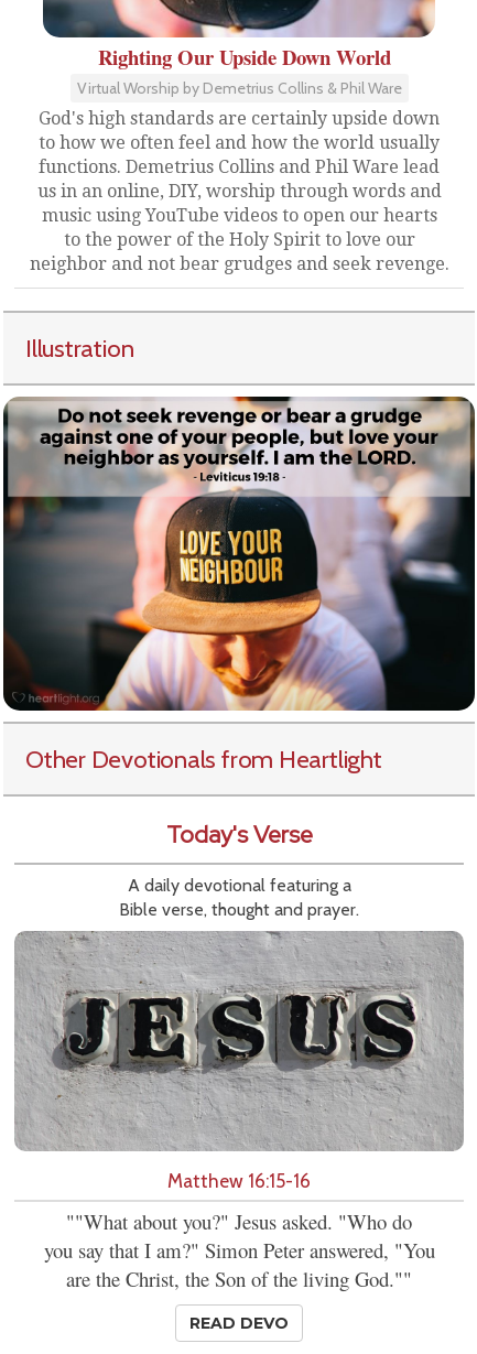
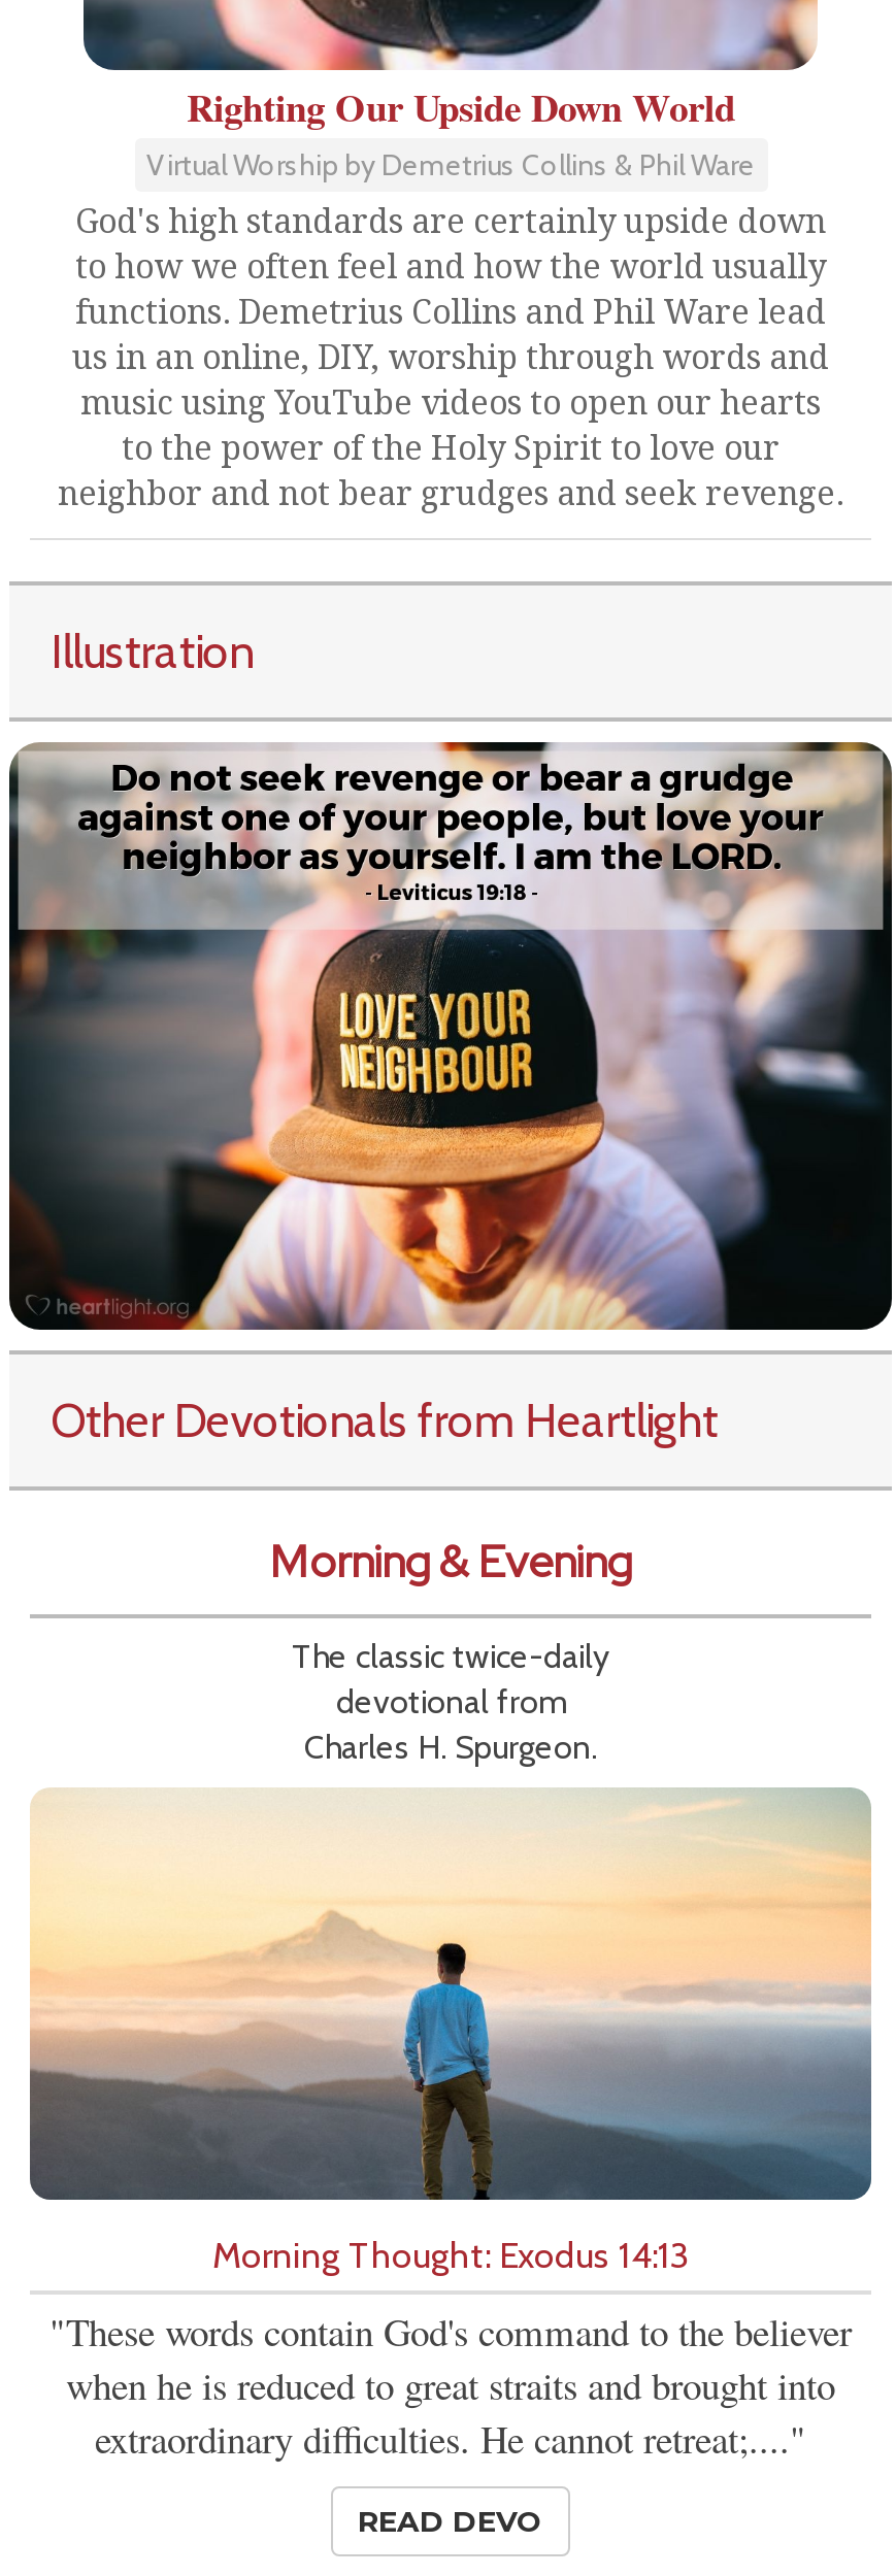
- Today's Verse
+ Morning & Evening

- A daily devotional featuring a
- Bible verse, thought and prayer.
+ The classic twice-daily
+ devotional from
+ Charles H. Spurgeon.

- [image]
- Matthew 16:15-16
+ [image]
+ Morning Thought: Exodus 14:13

- ""What about you?" Jesus asked. "Who do
- you say that I am?" Simon Peter answered, "You
- are the Christ, the Son of the living God.""
+ "These words contain God's command to the believer
+ when he is reduced to great straits and brought into
+ extraordinary difficulties. He cannot retreat;...."
